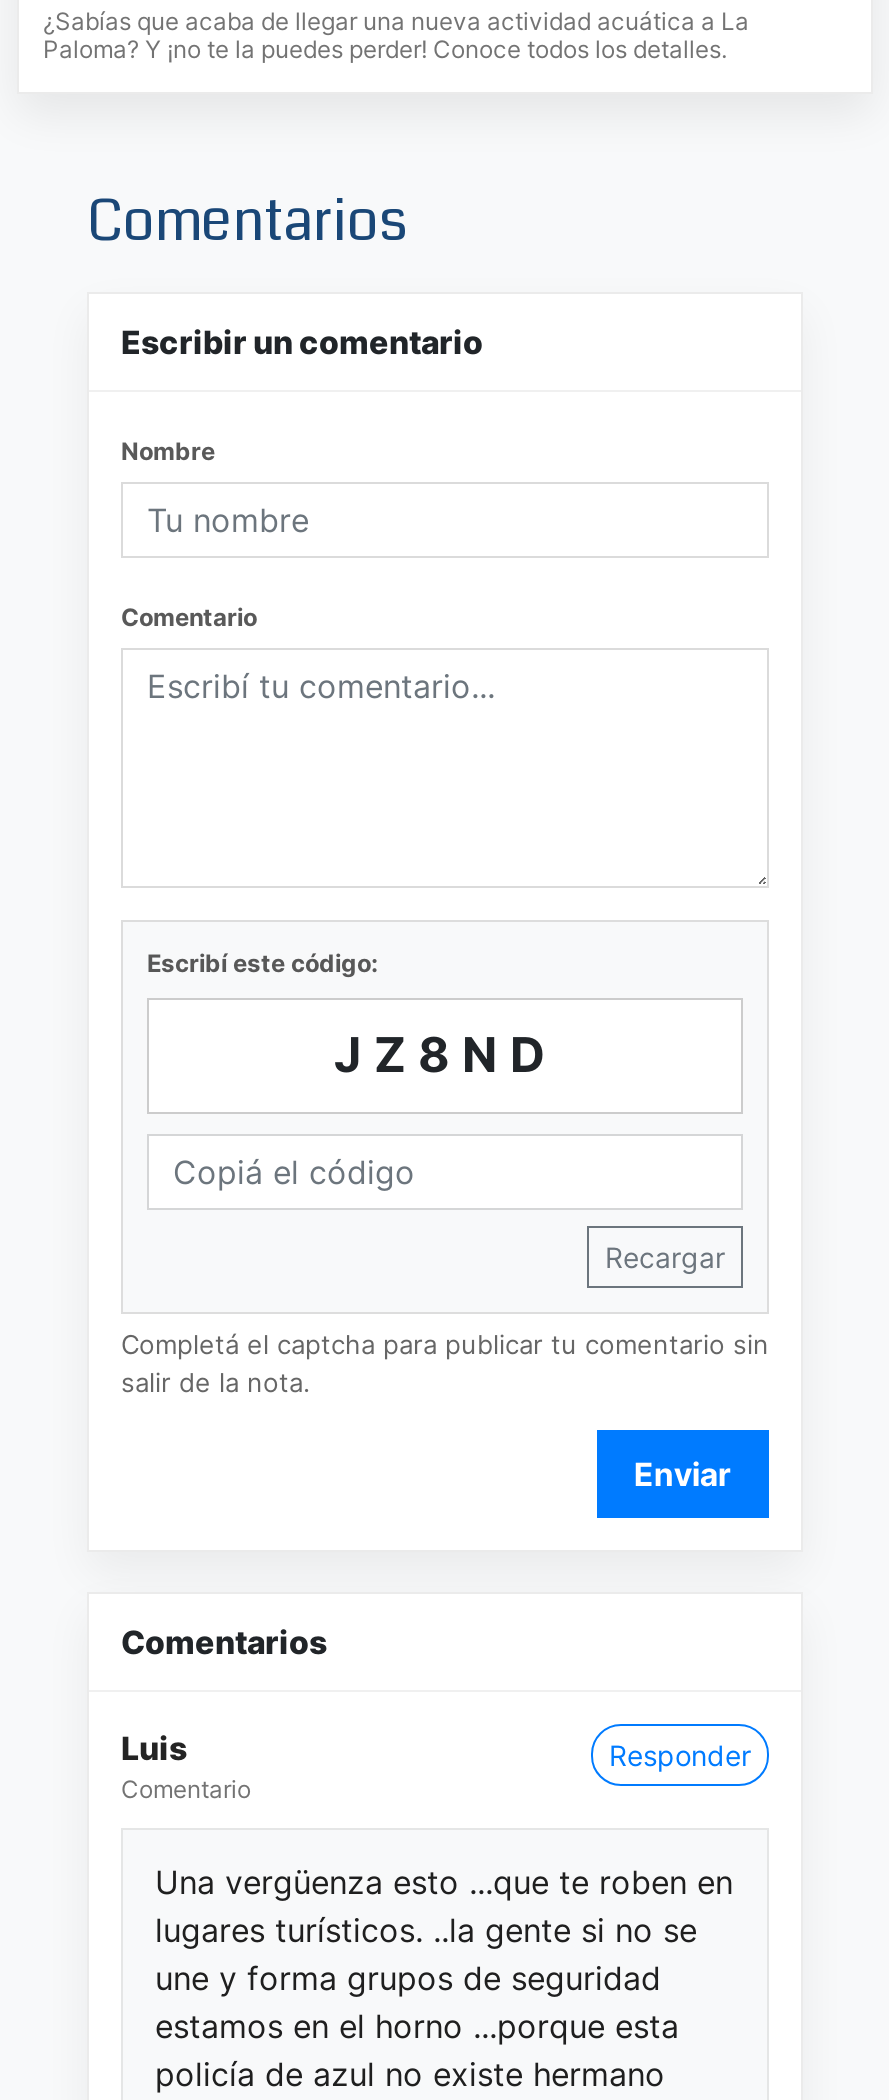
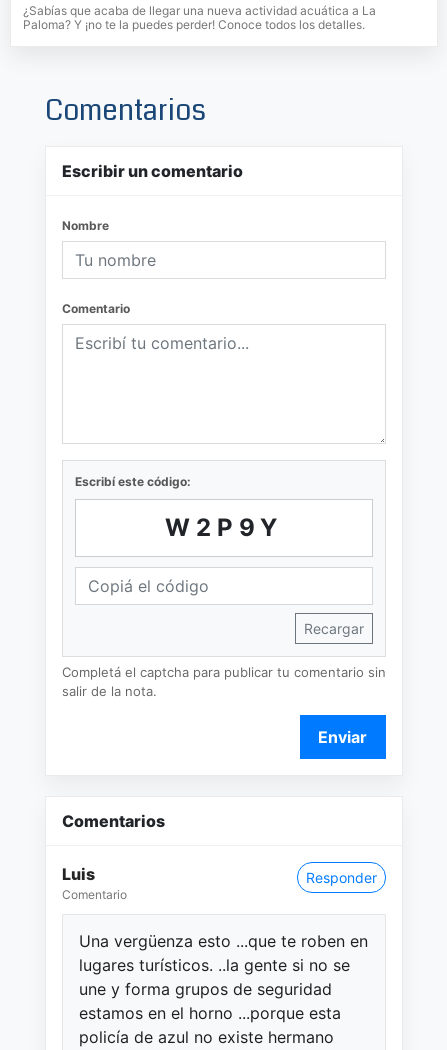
- JZ8ND
+ W2P9Y
